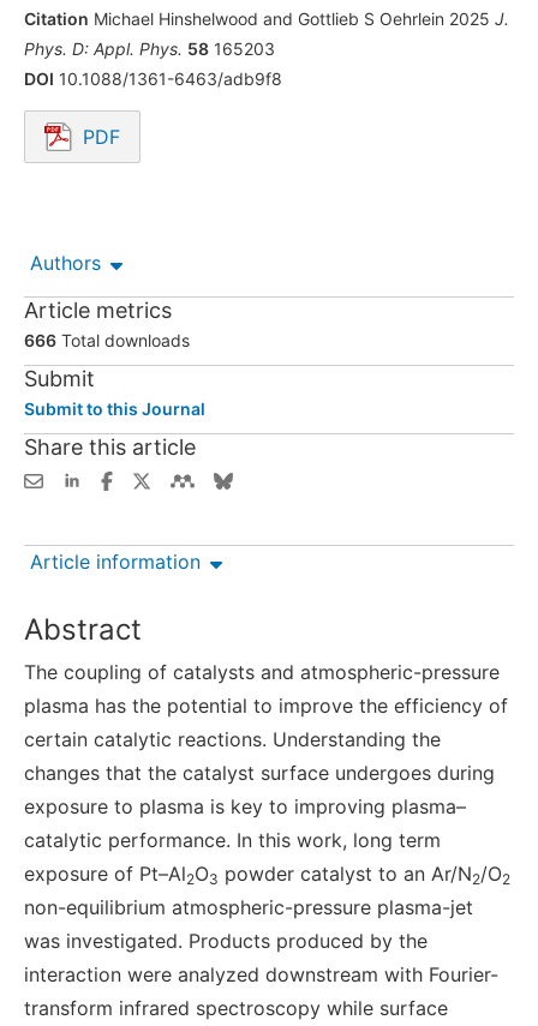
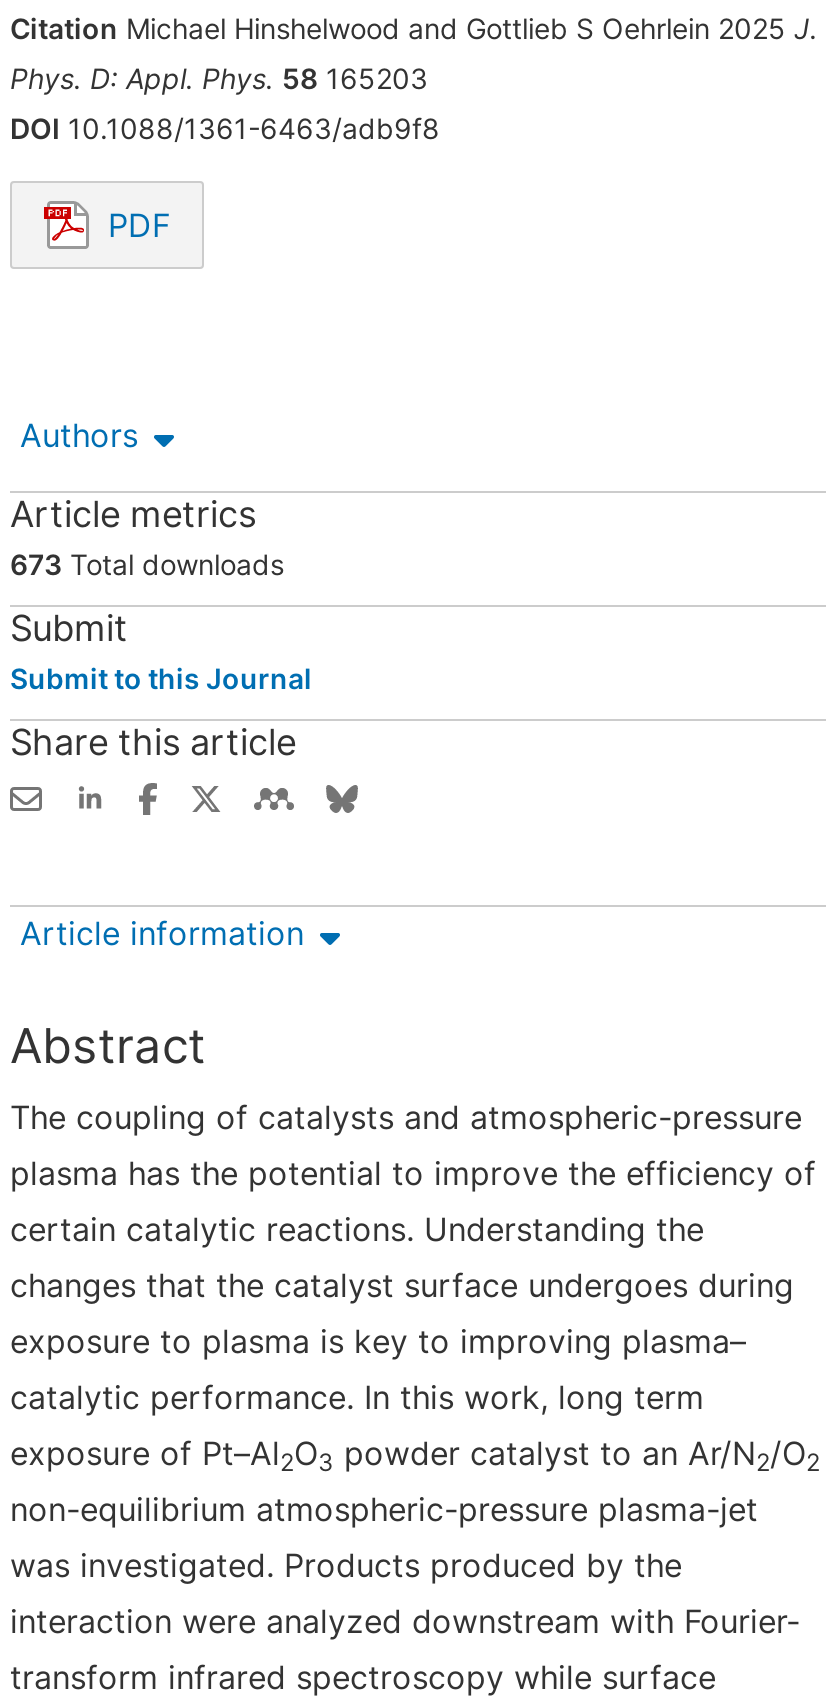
- 666 Total downloads
+ 673 Total downloads
